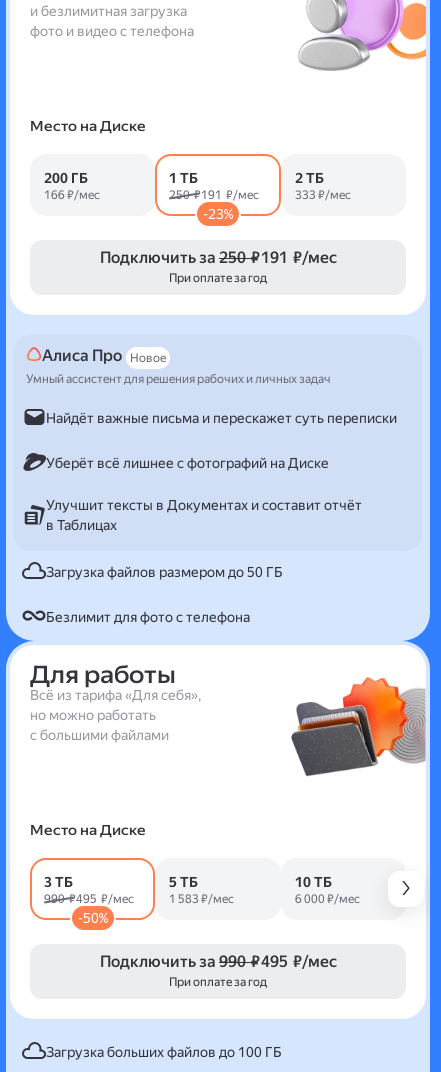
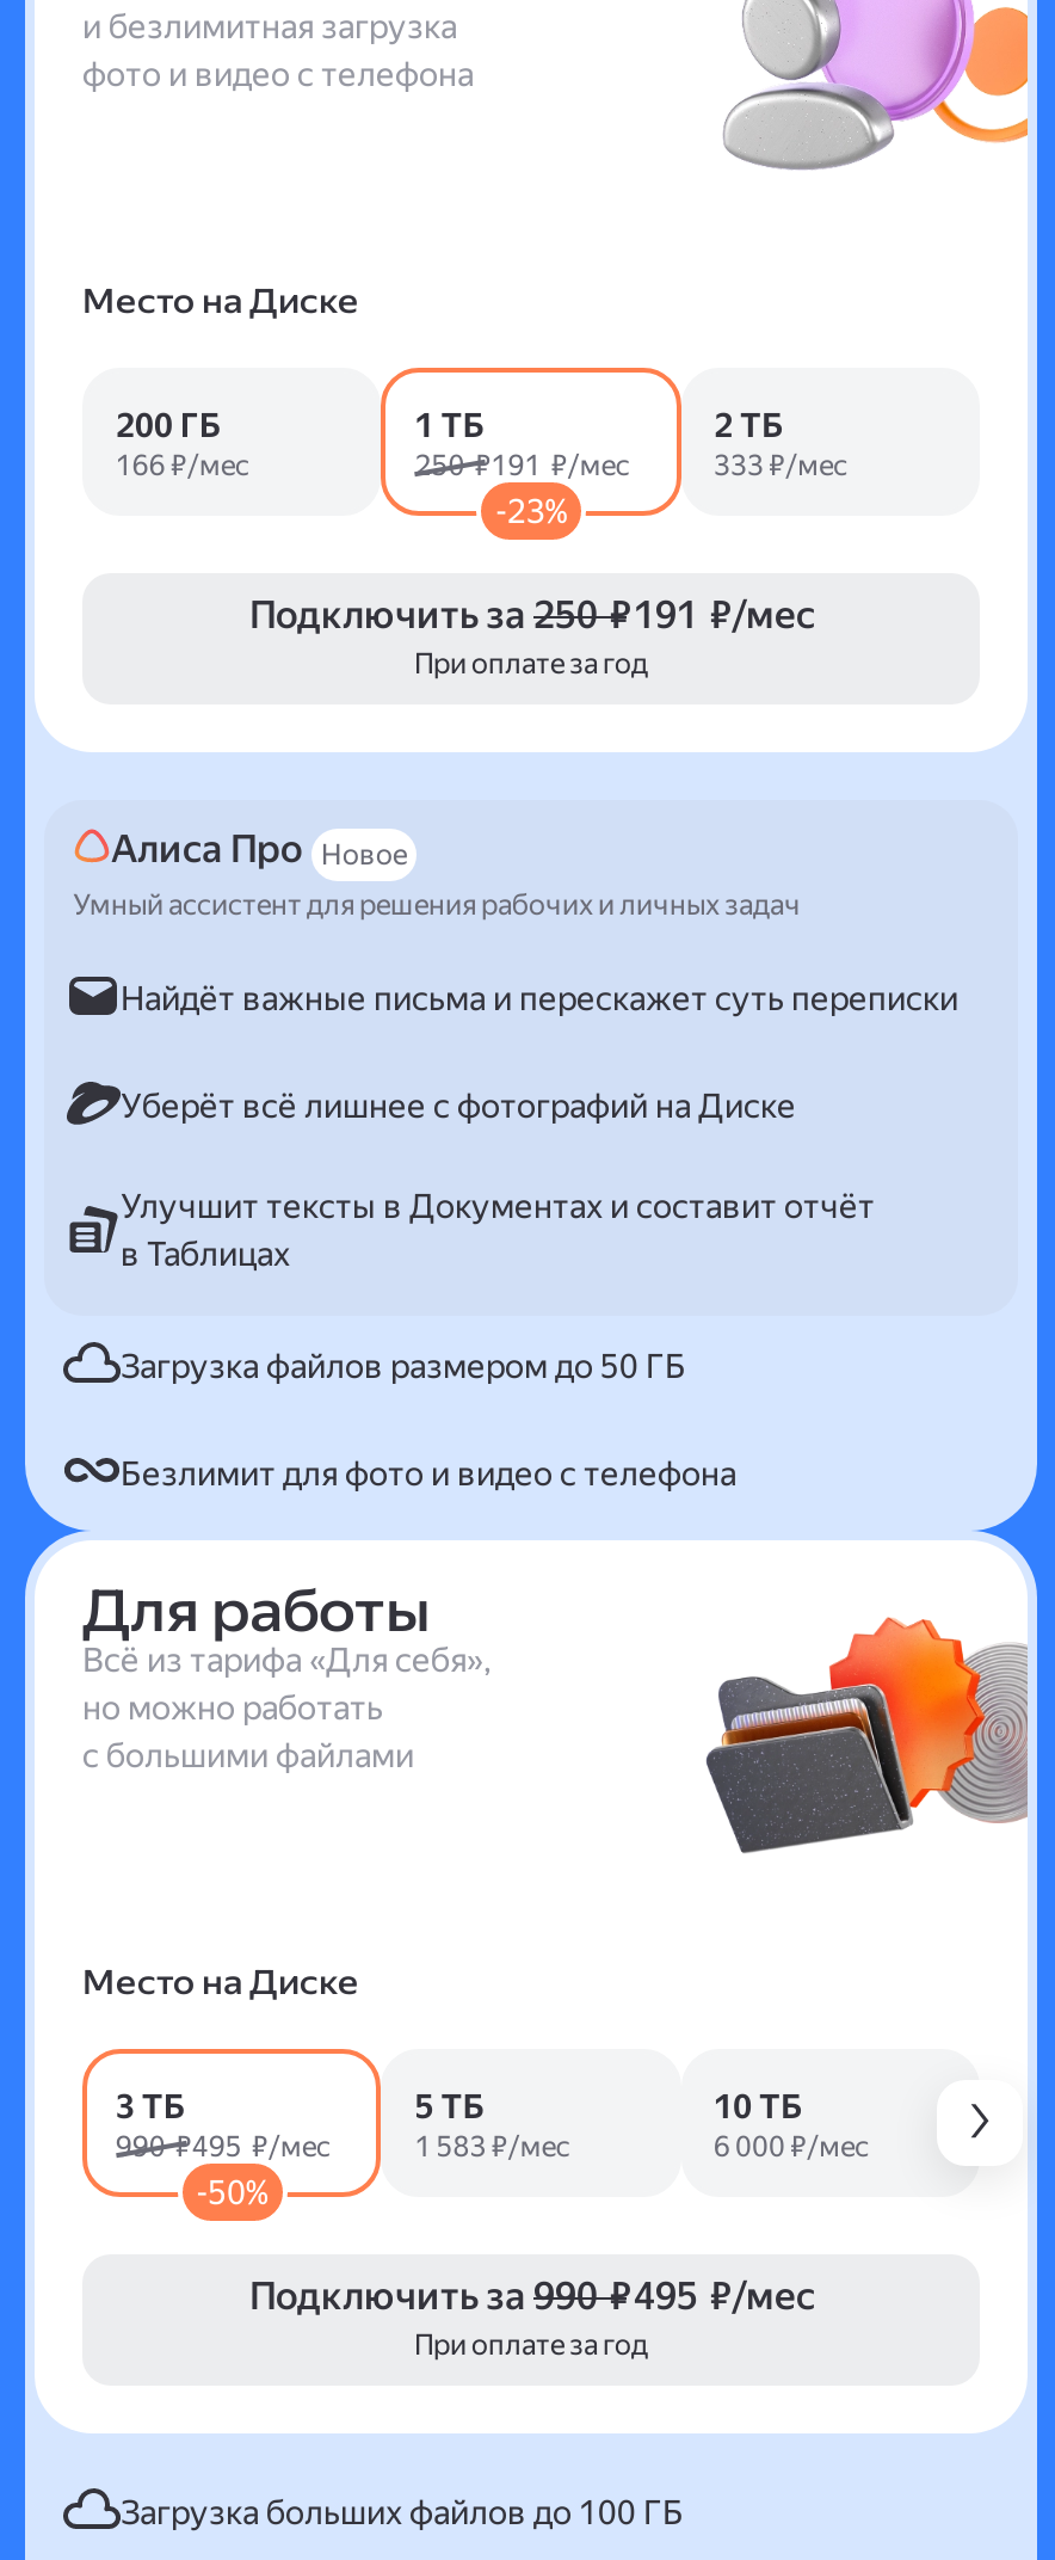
- Безлимит для фото с телефона
+ Безлимит для фото и видео с телефона
